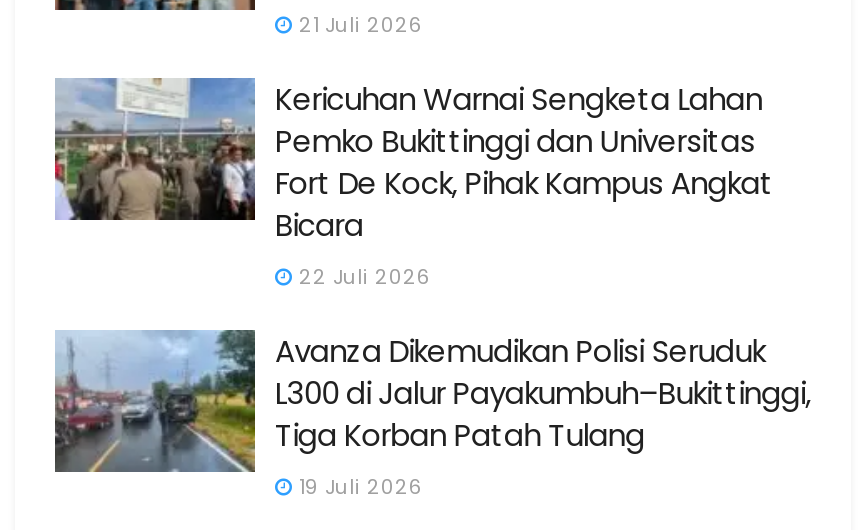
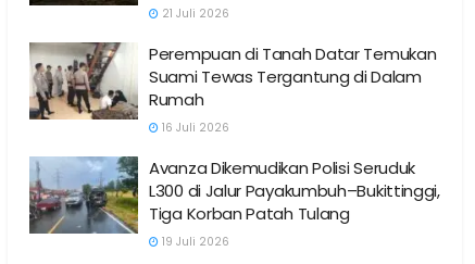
- [image]
- Kericuhan Warnai Sengketa Lahan
- Pemko Bukittinggi dan Universitas
- Fort De Kock, Pihak Kampus Angkat
- Bicara
- 22 Juli 2026
+ [image]
+ Perempuan di Tanah Datar Temukan
+ Suami Tewas Tergantung di Dalam
+ Rumah
+ 16 Juli 2026
